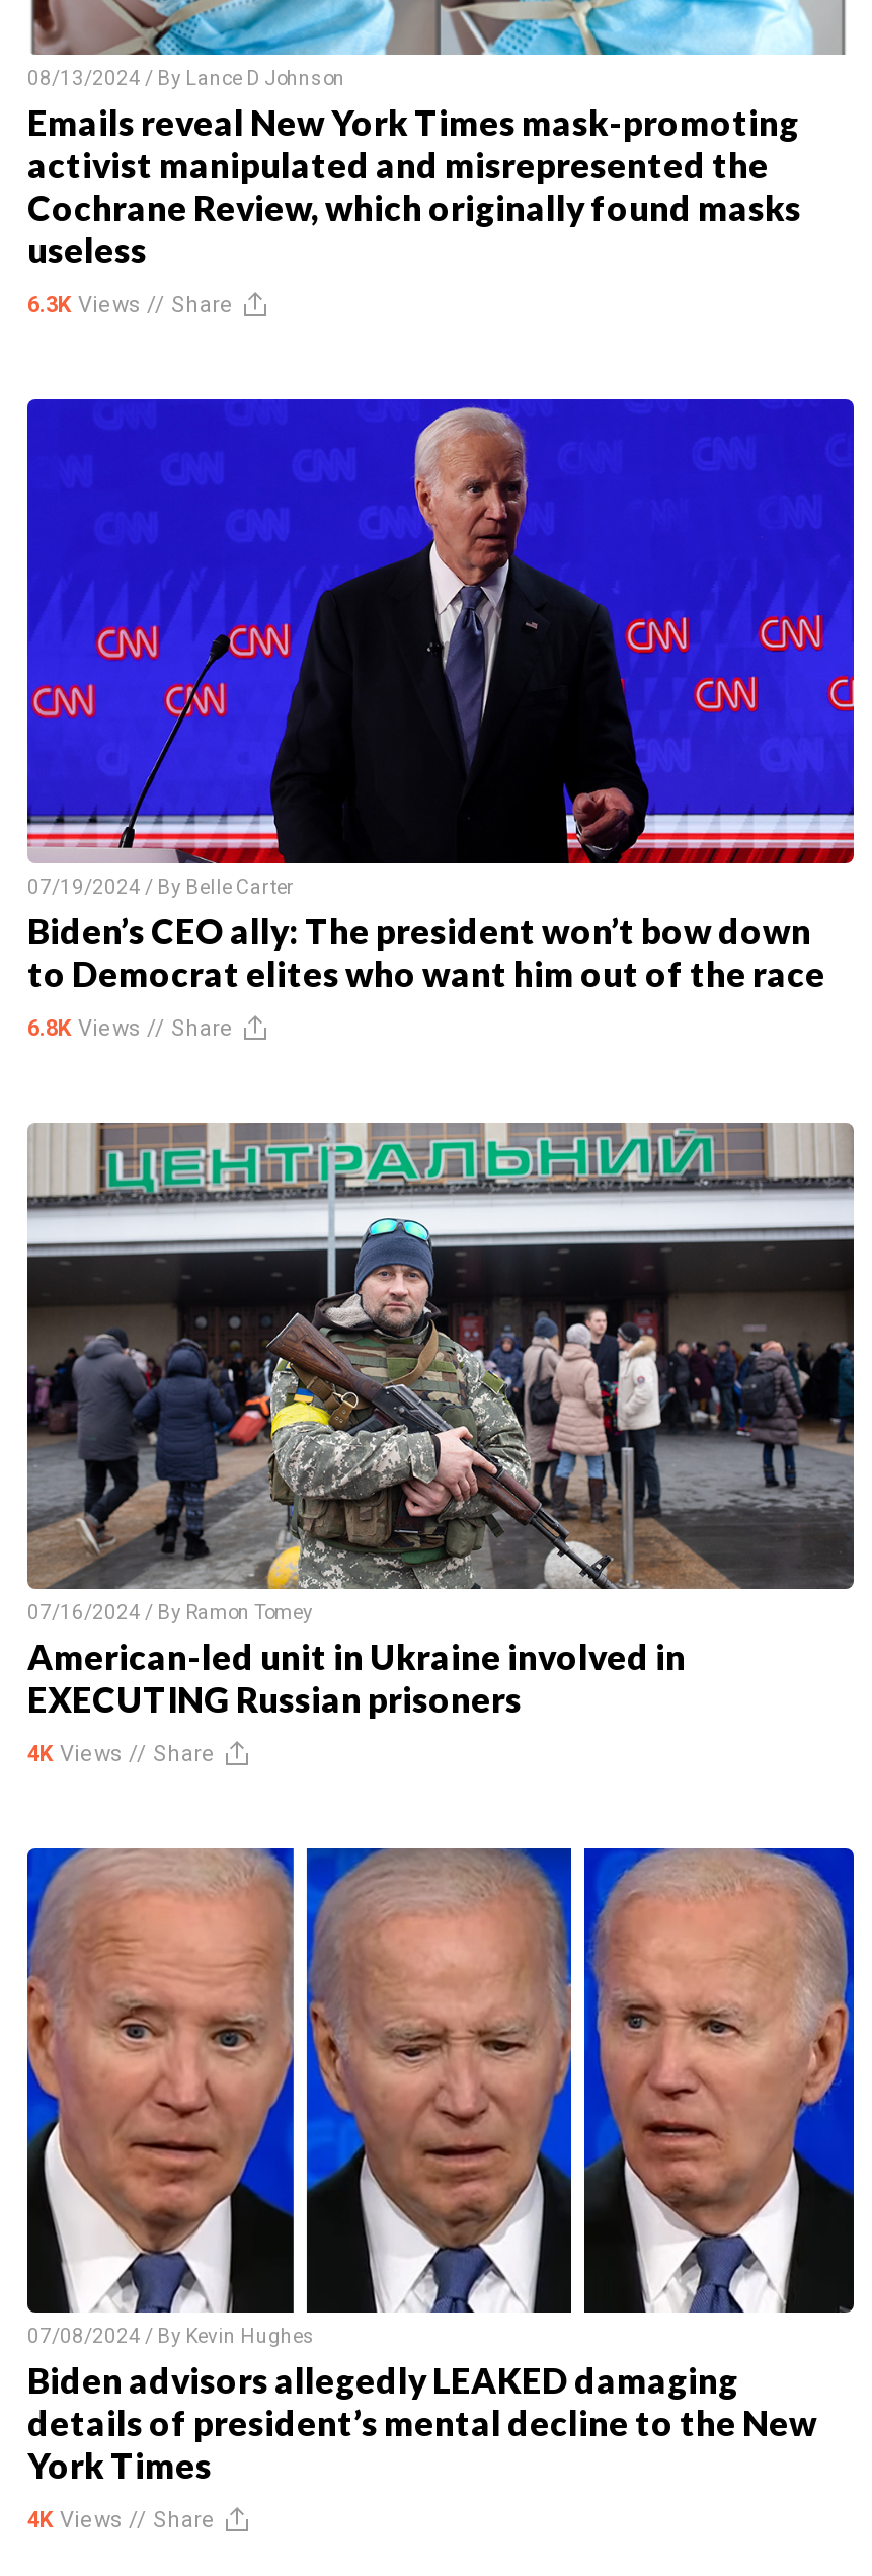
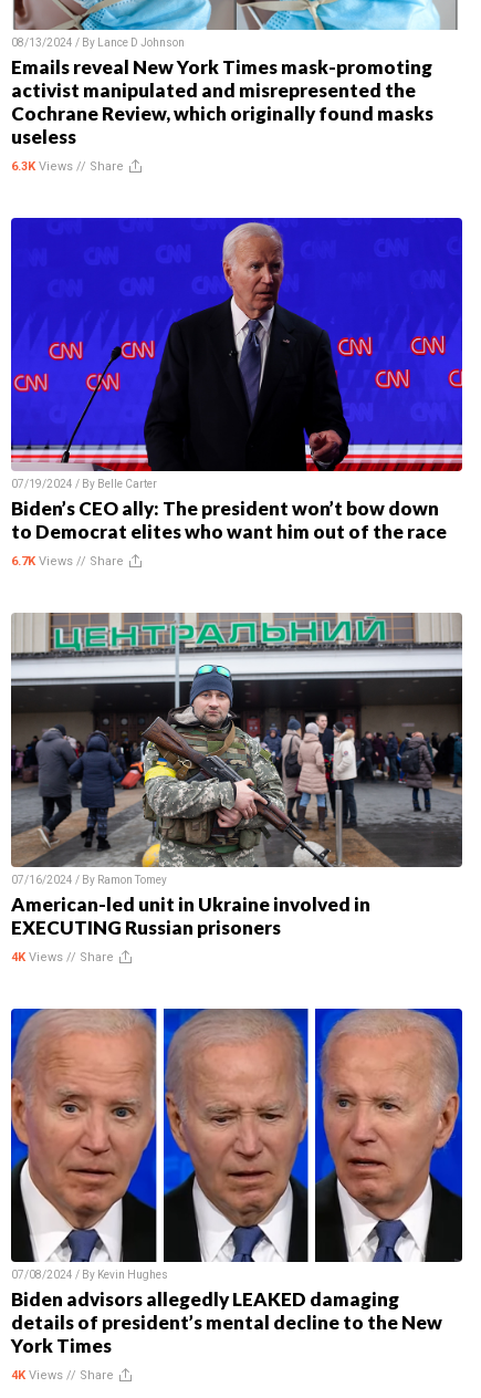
- 6.8K Views // Share
+ 6.7K Views // Share
